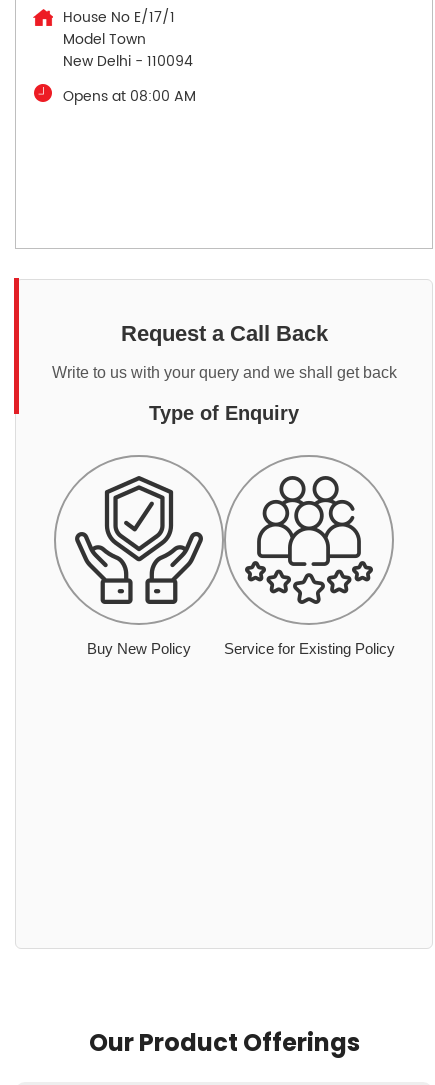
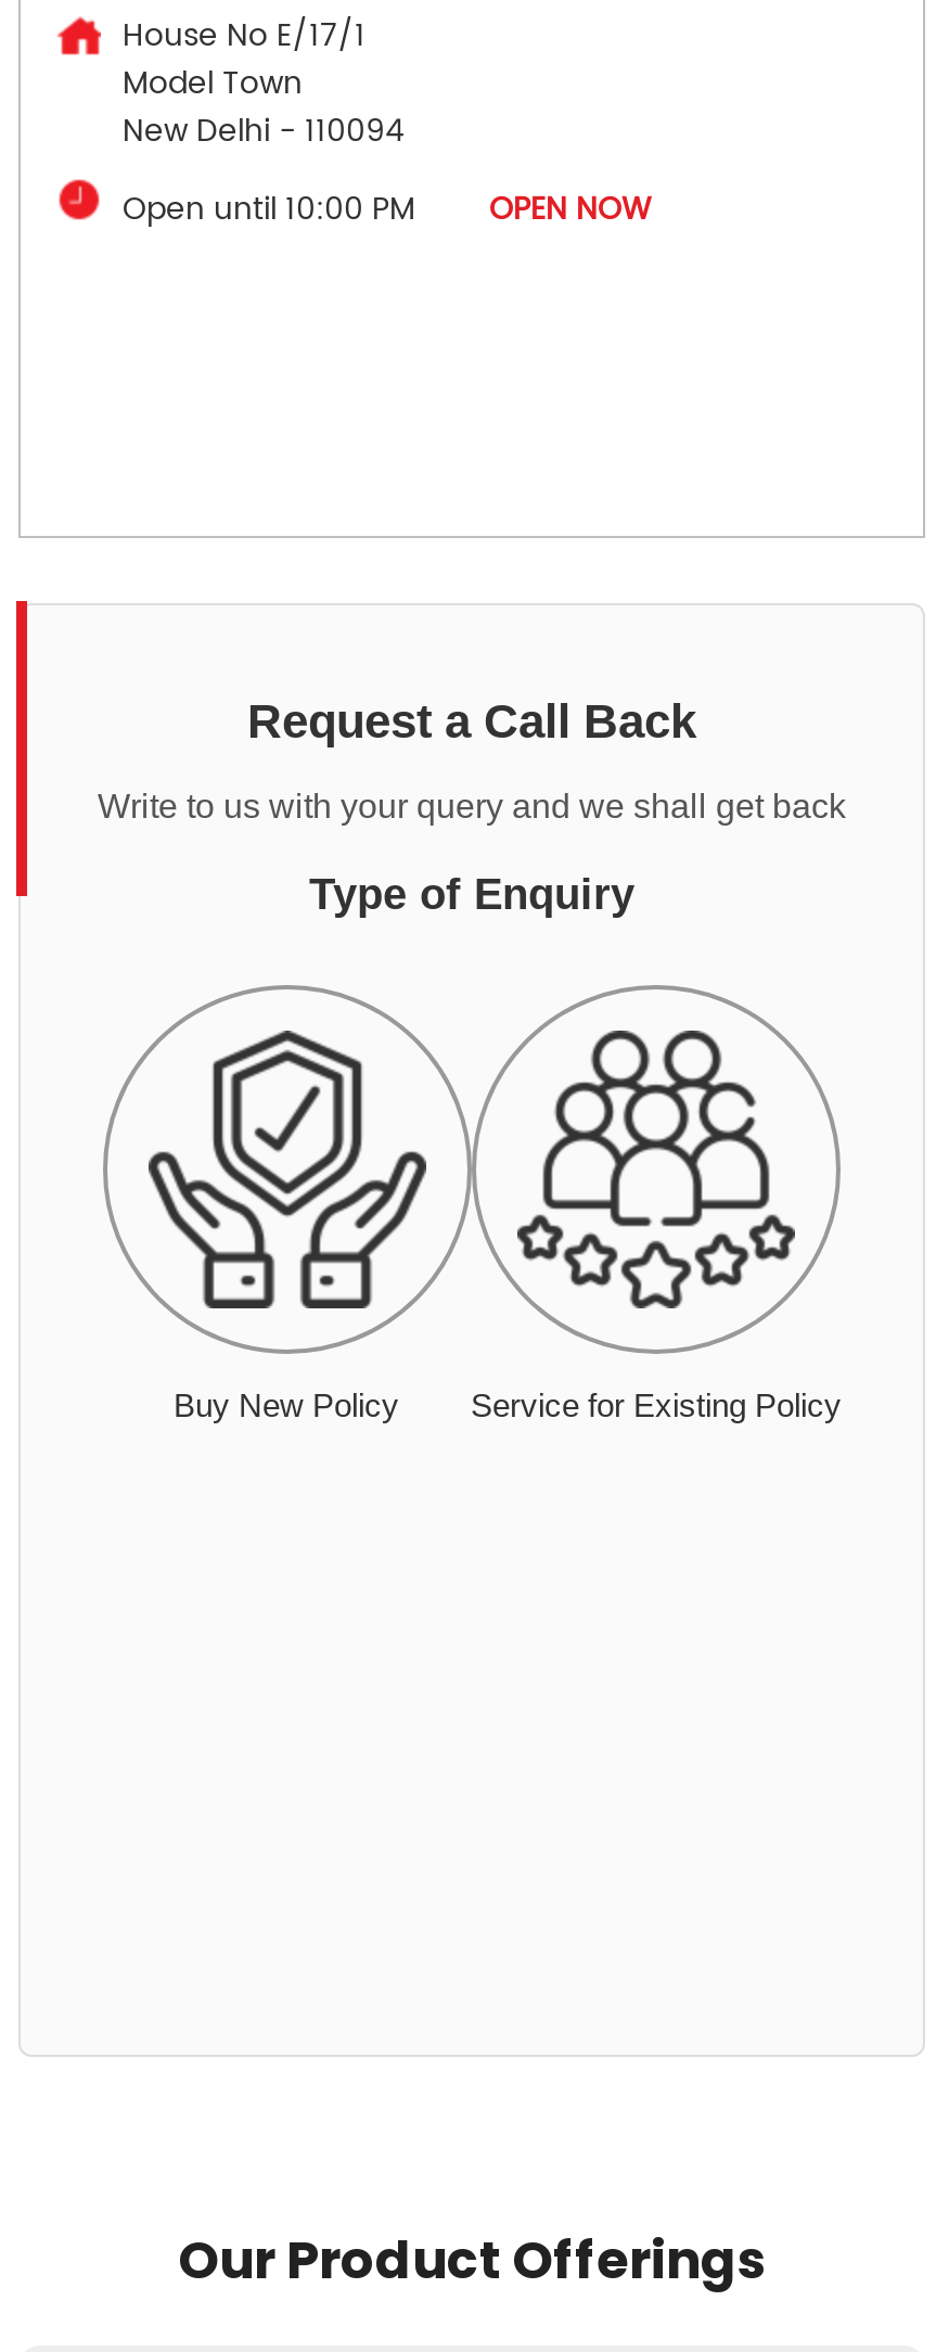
- Opens at 08:00 AM
+ Open until 10:00 PM
+ OPEN NOW
